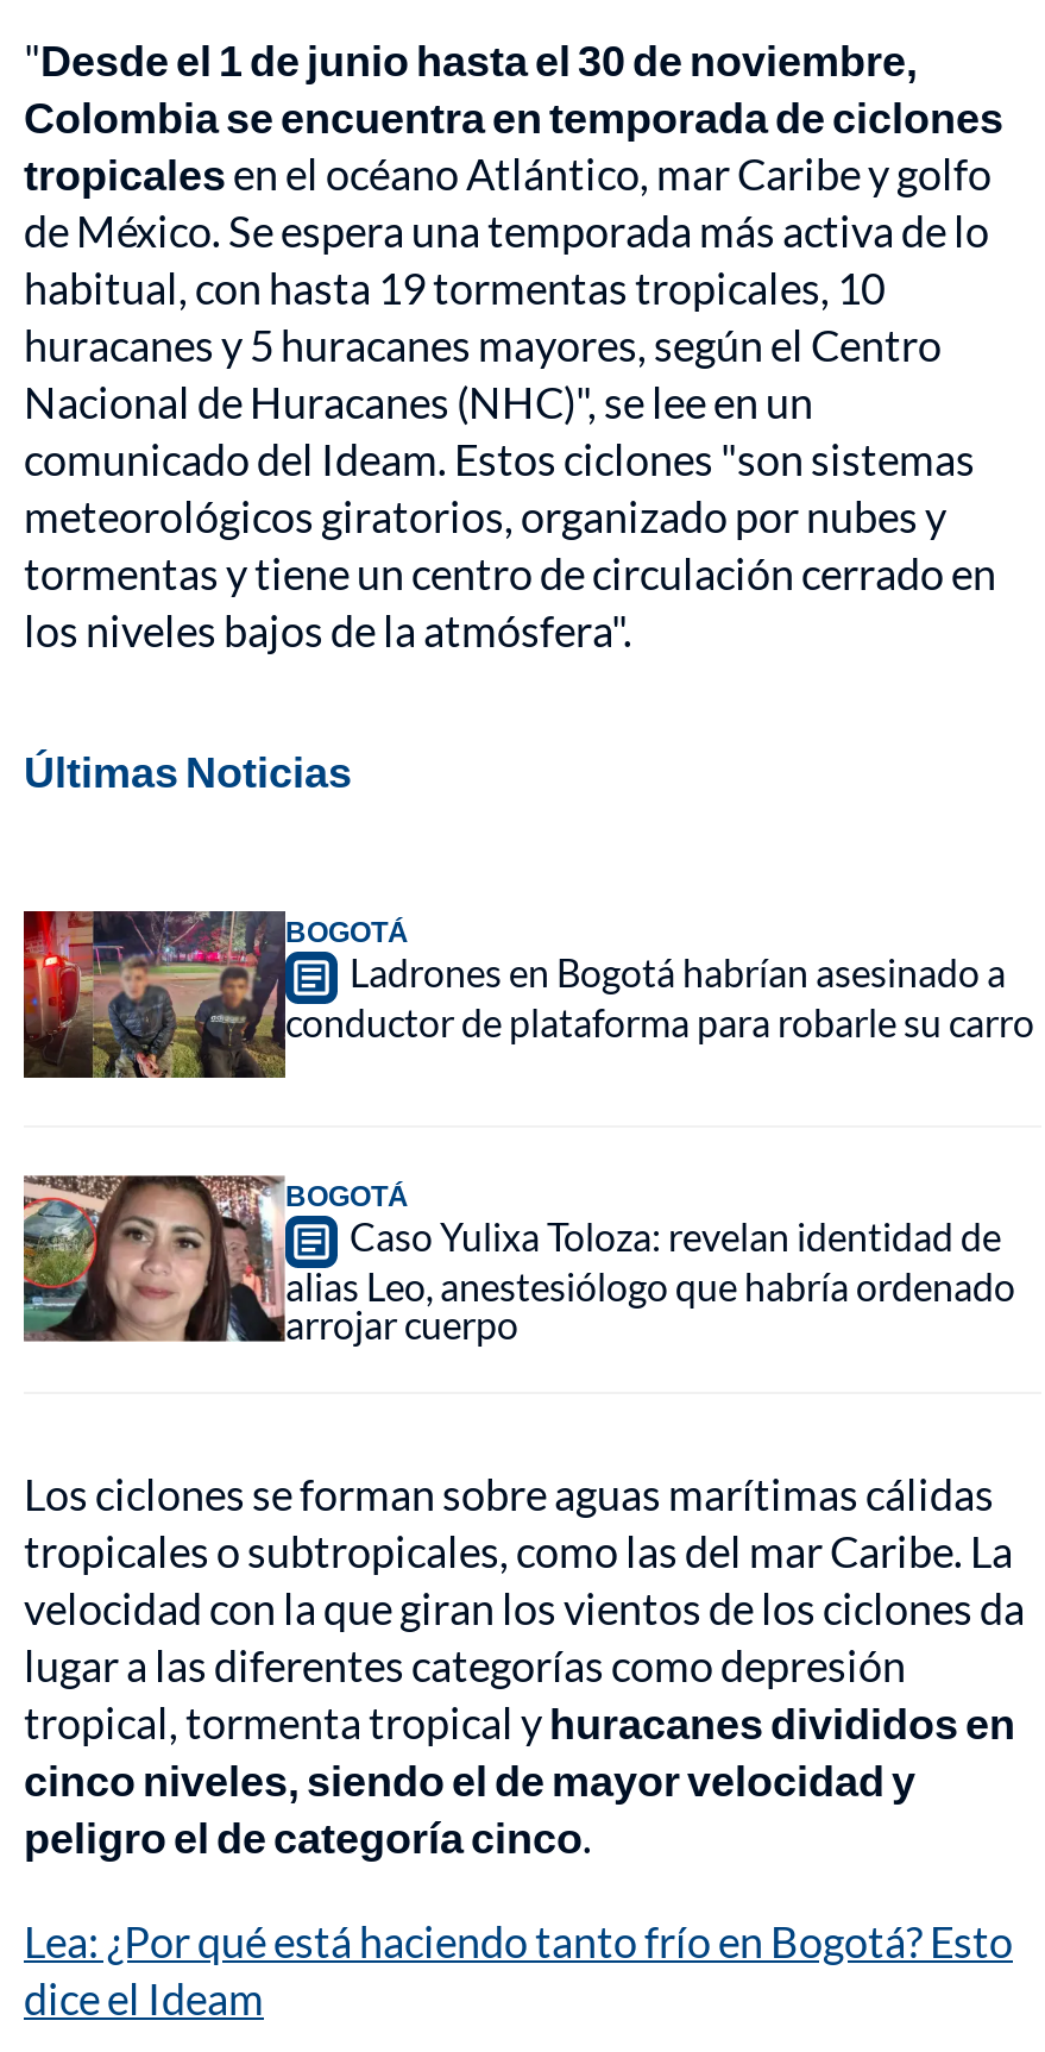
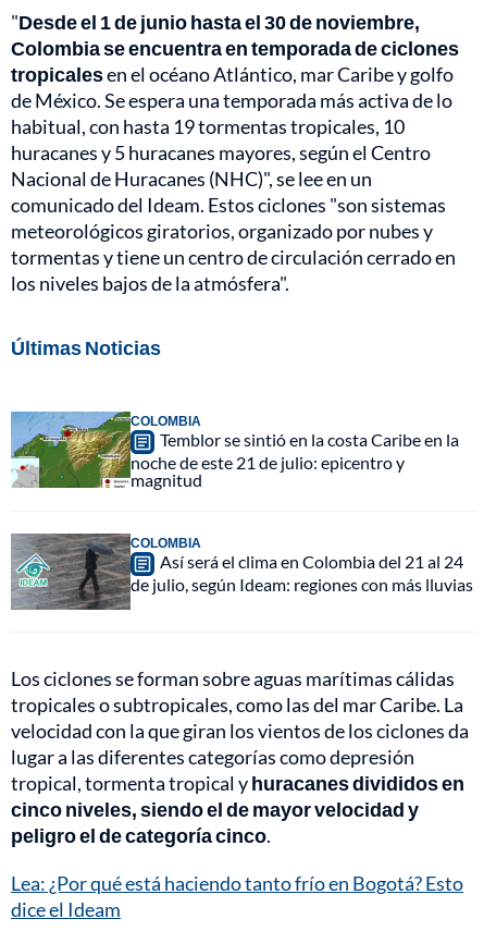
- [image]
- BOGOTÁ
- Ladrones en Bogotá habrían asesinado a
- conductor de plataforma para robarle su carro
+ [image]
+ COLOMBIA
+ Temblor se sintió en la costa Caribe en la
+ noche de este 21 de julio: epicentro y
+ magnitud

- [image]
- BOGOTÁ
- Caso Yulixa Toloza: revelan identidad de
- alias Leo, anestesiólogo que habría ordenado
- arrojar cuerpo
+ [image]
+ COLOMBIA
+ Así será el clima en Colombia del 21 al 24
+ de julio, según Ideam: regiones con más lluvias
